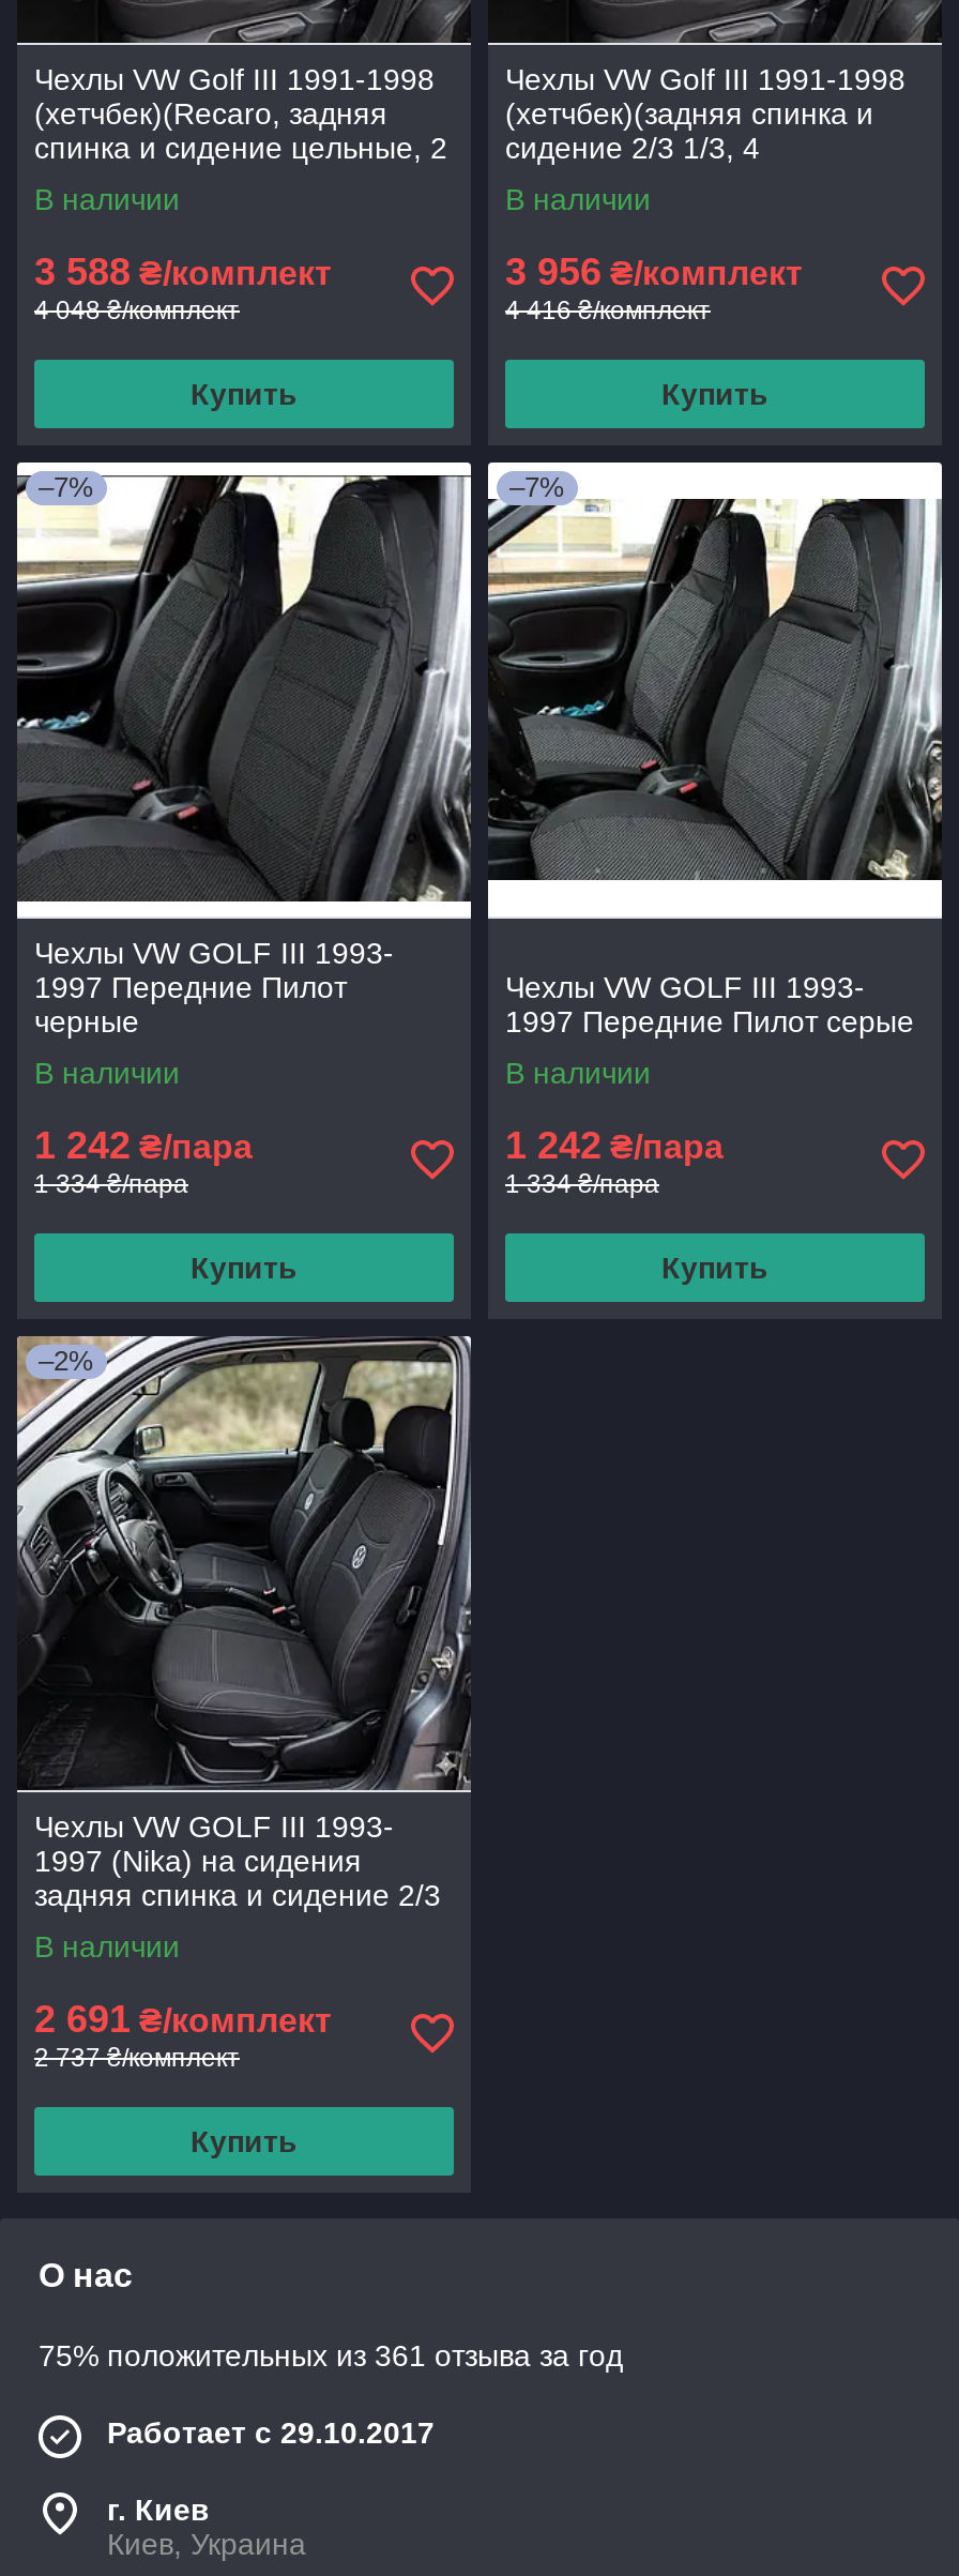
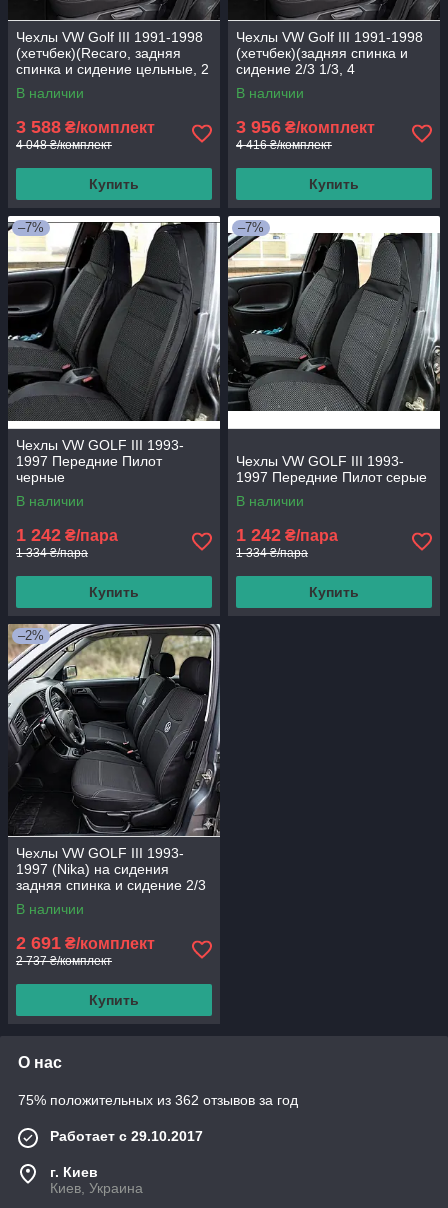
- 75% положительных из 361 отзыва за год
+ 75% положительных из 362 отзывов за год
